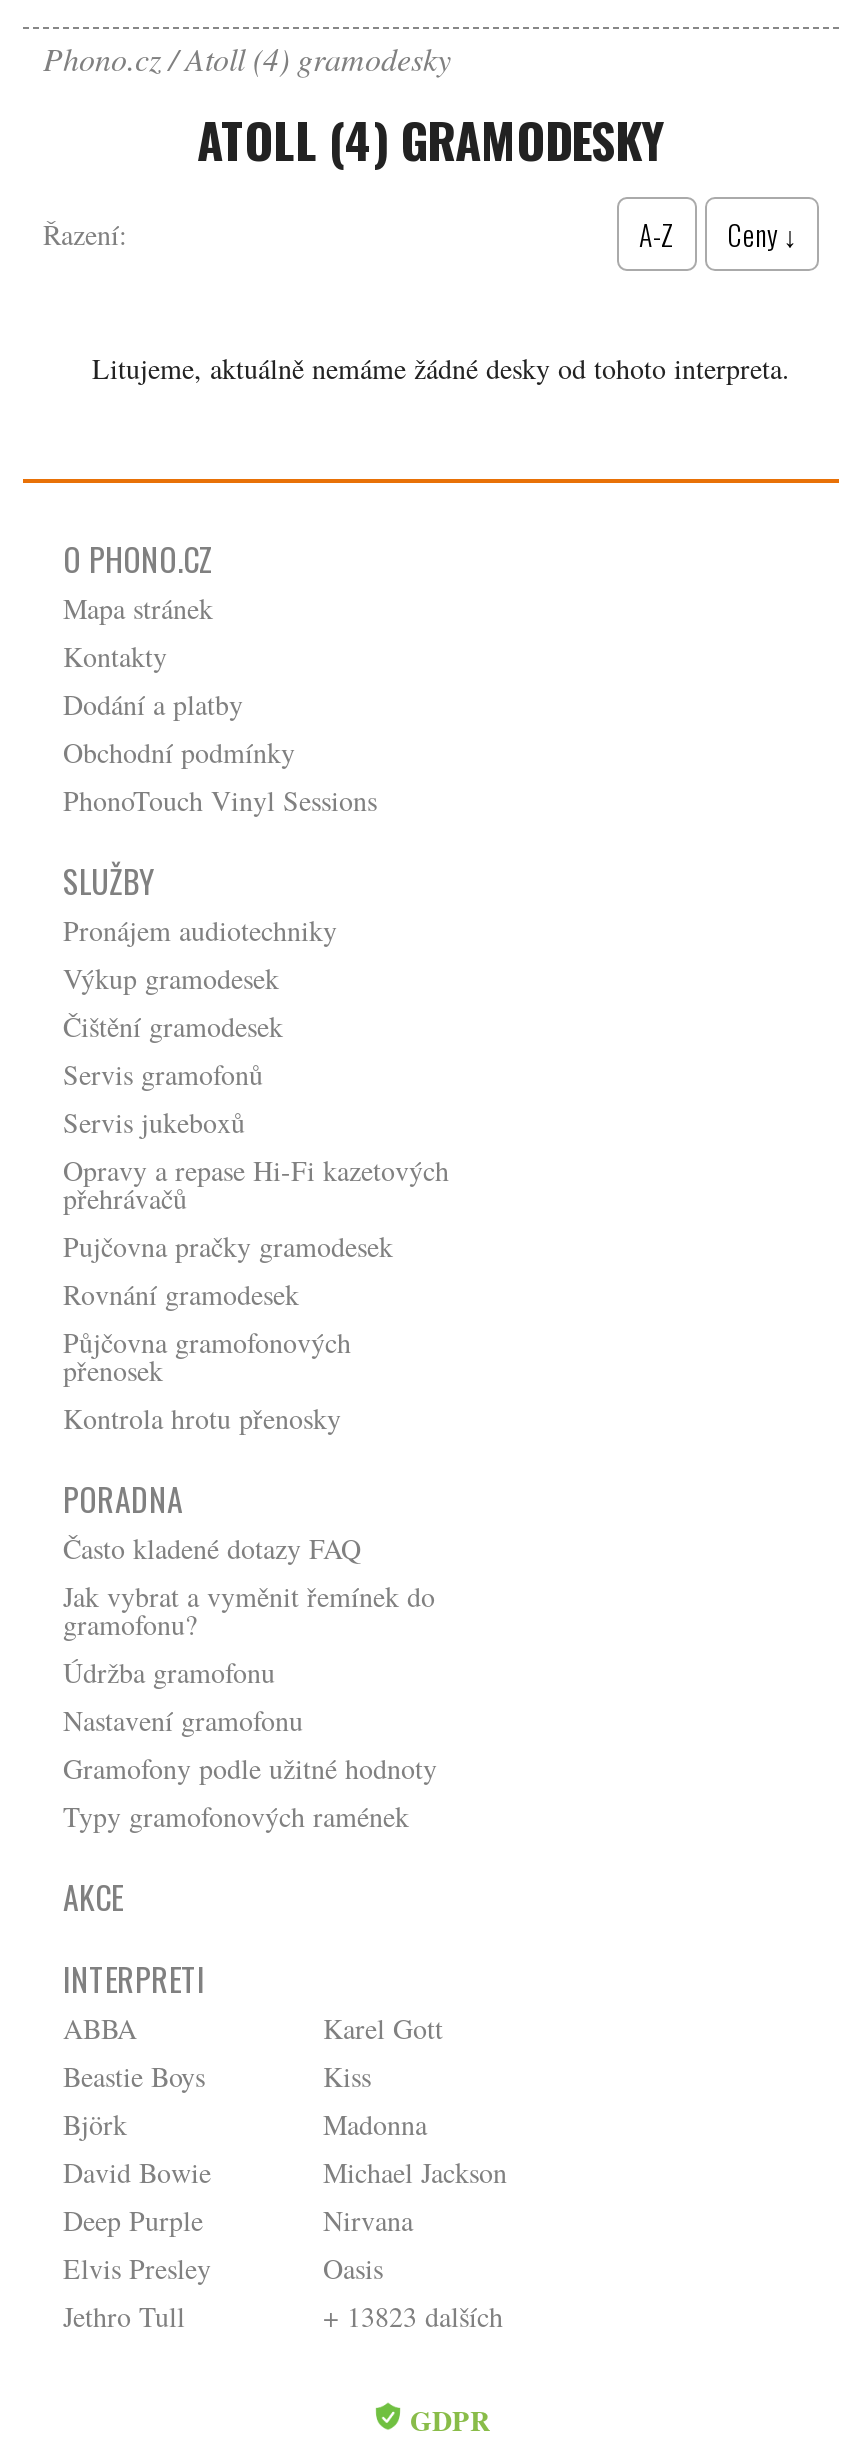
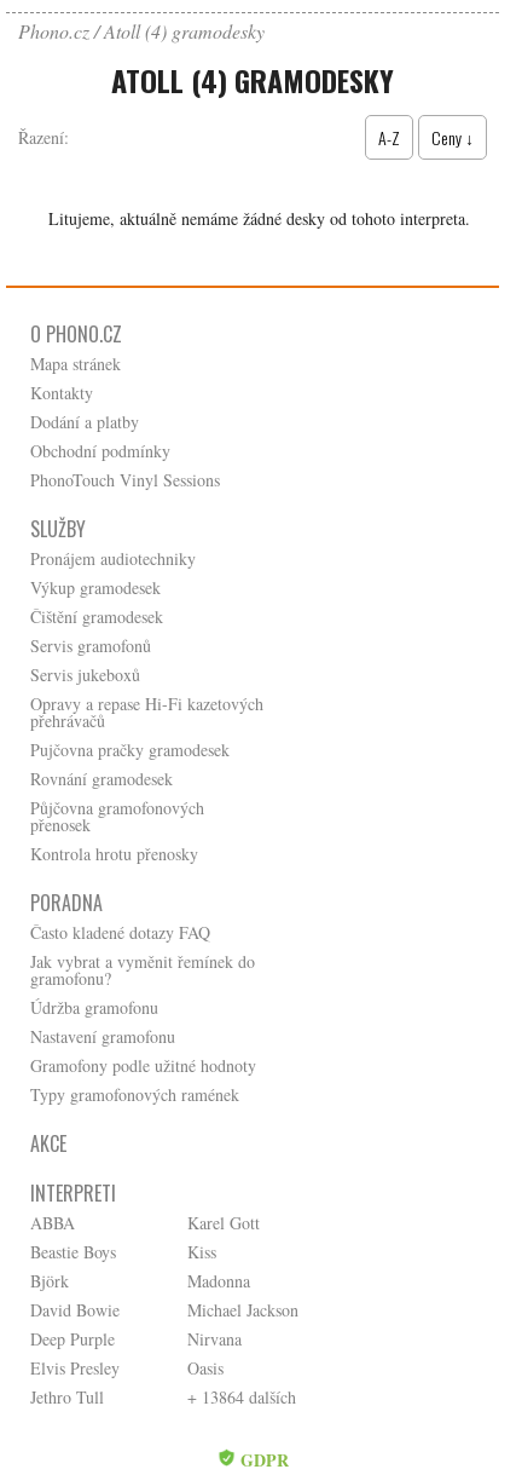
- + 13823 dalších
+ + 13864 dalších
